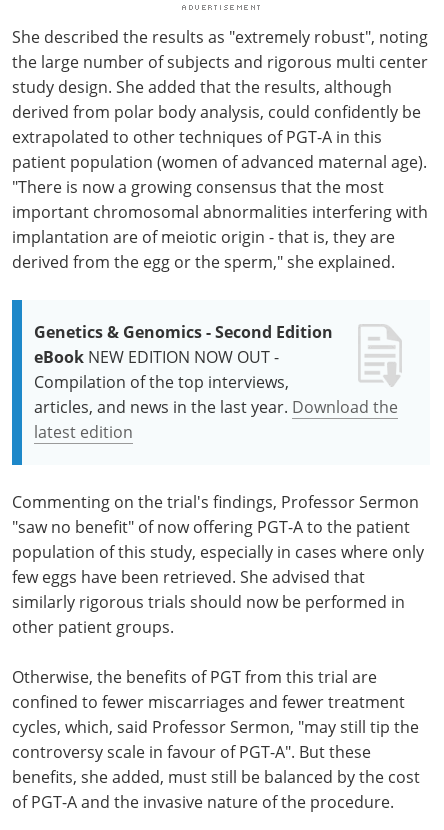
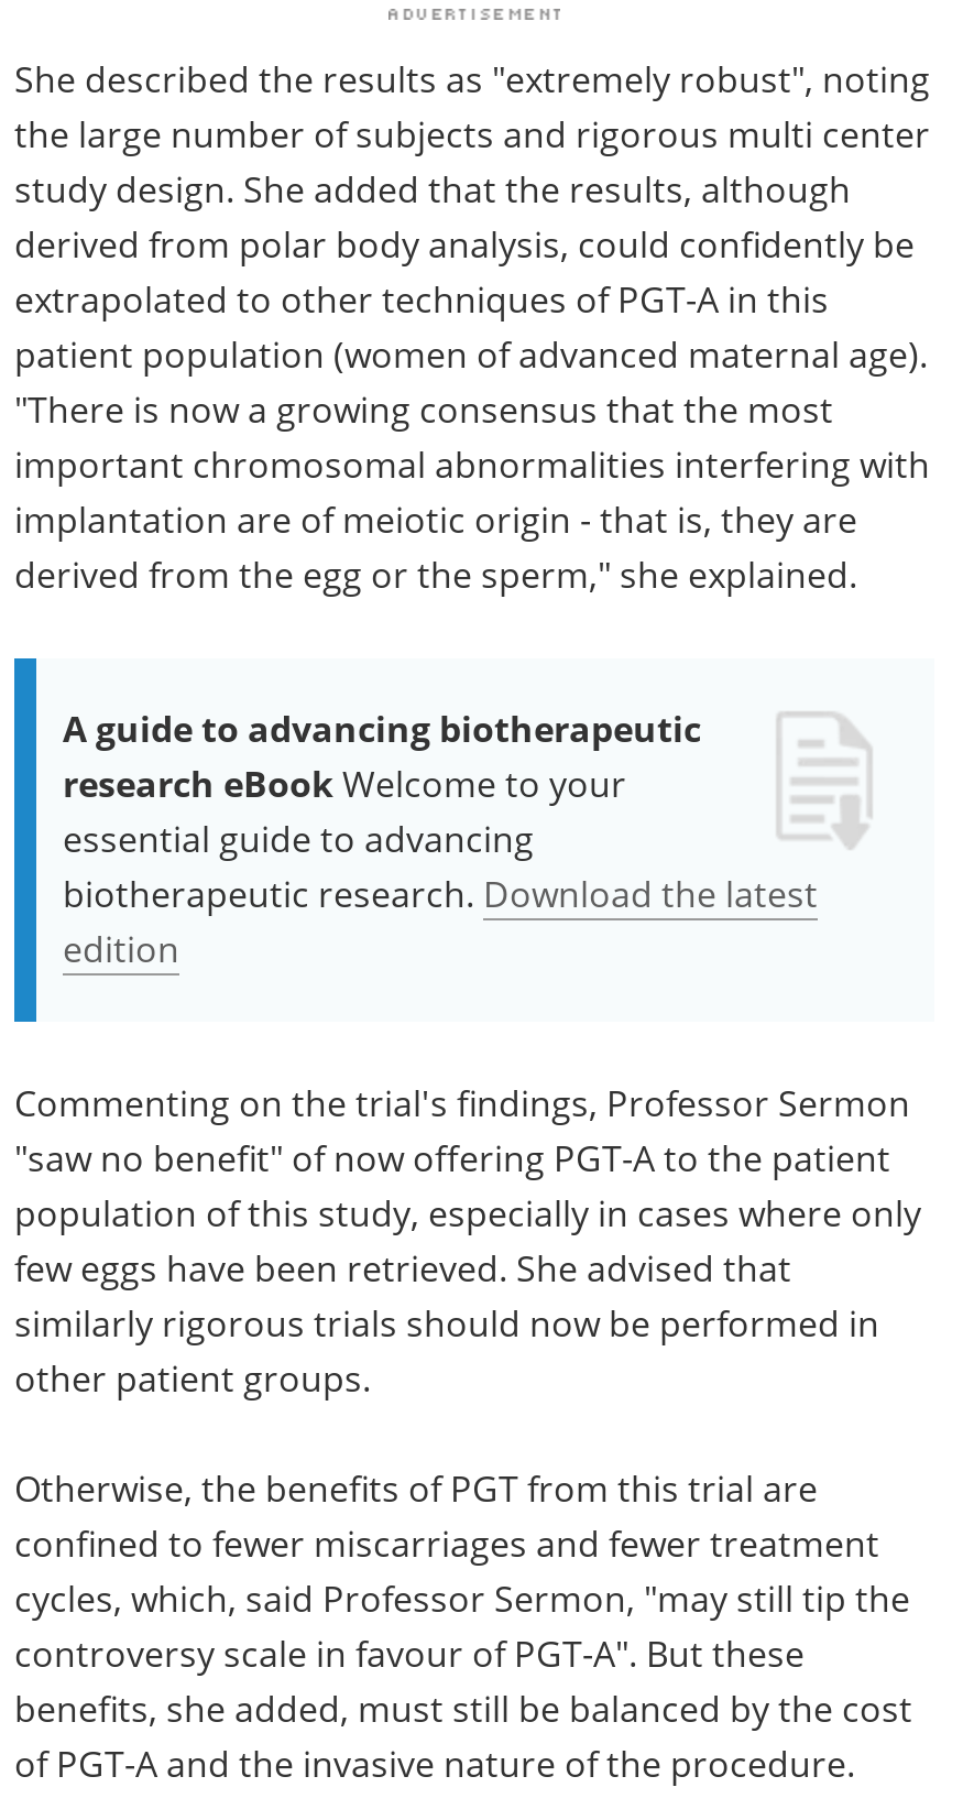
- Genetics & Genomics - Second Edition
- eBook NEW EDITION NOW OUT -
- Compilation of the top interviews,
- articles, and news in the last year. Download the
- latest edition
+ A guide to advancing biotherapeutic
+ research eBook Welcome to your
+ essential guide to advancing
+ biotherapeutic research. Download the latest
+ edition
